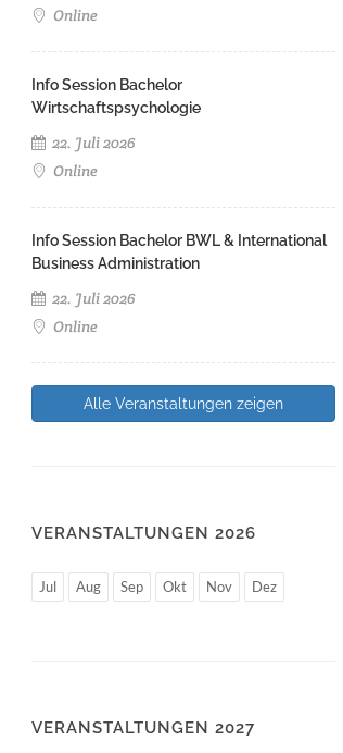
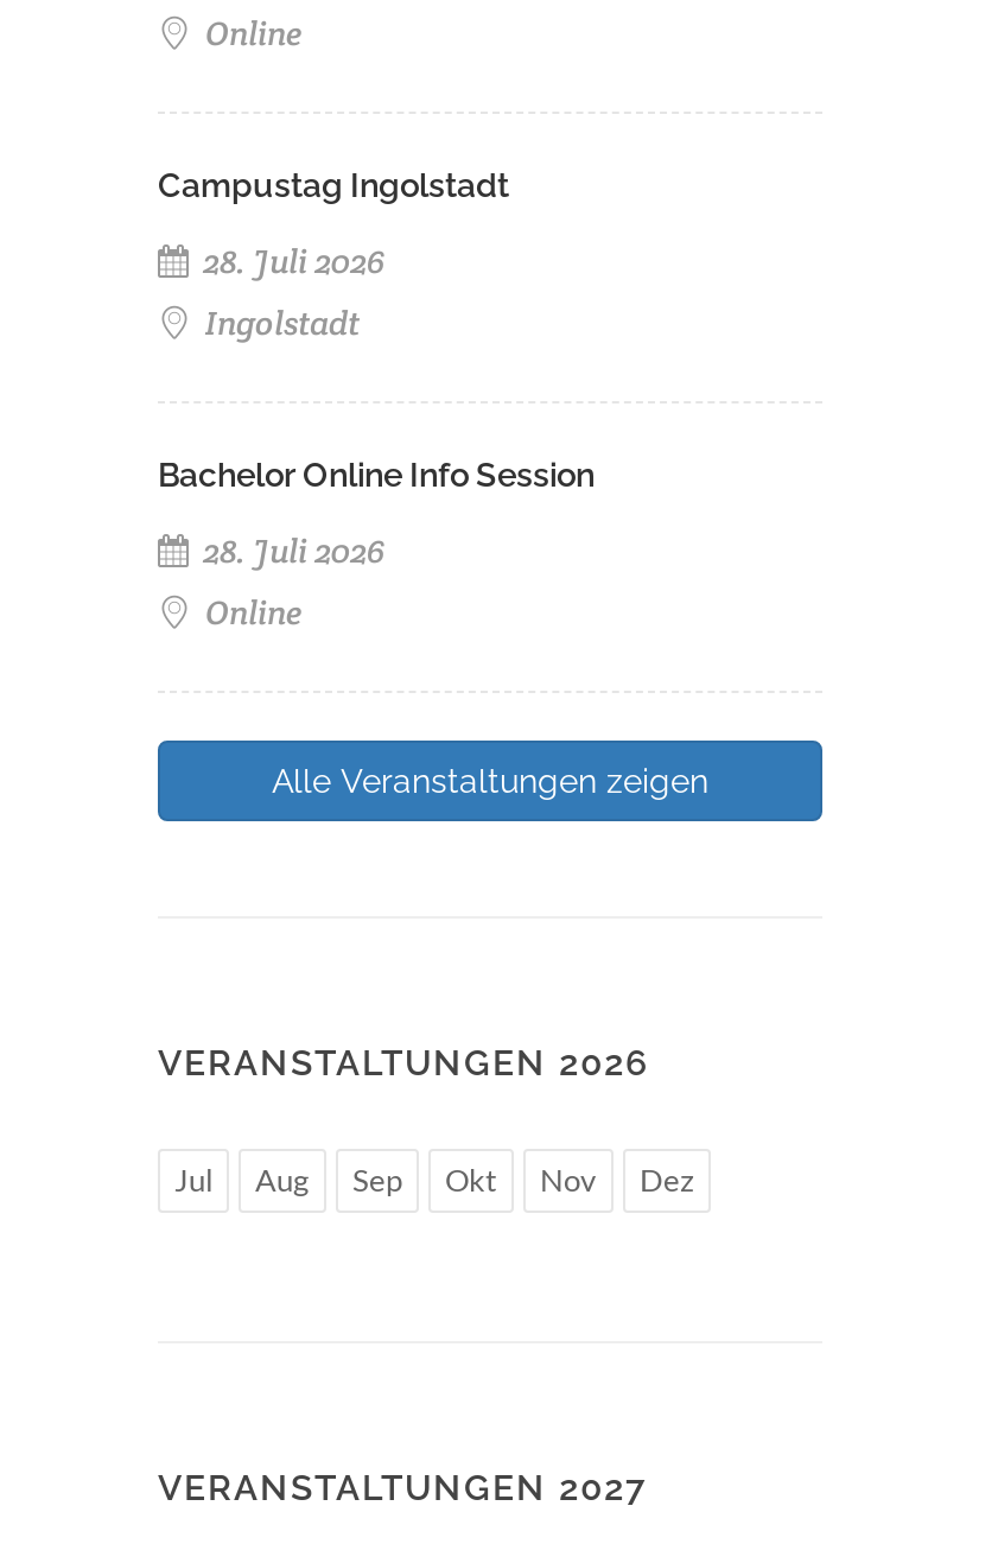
- Info Session Bachelor
- Wirtschaftspsychologie
+ Campustag Ingolstadt

- 22. Juli 2026
- Online
+ 28. Juli 2026
+ Ingolstadt

- Info Session Bachelor BWL & International
- Business Administration
+ Bachelor Online Info Session

- 22. Juli 2026
+ 28. Juli 2026
